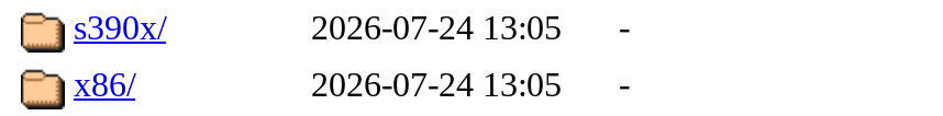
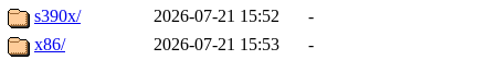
- 2026-07-24 13:05
+ 2026-07-21 15:52

- 2026-07-24 13:05
+ 2026-07-21 15:53
